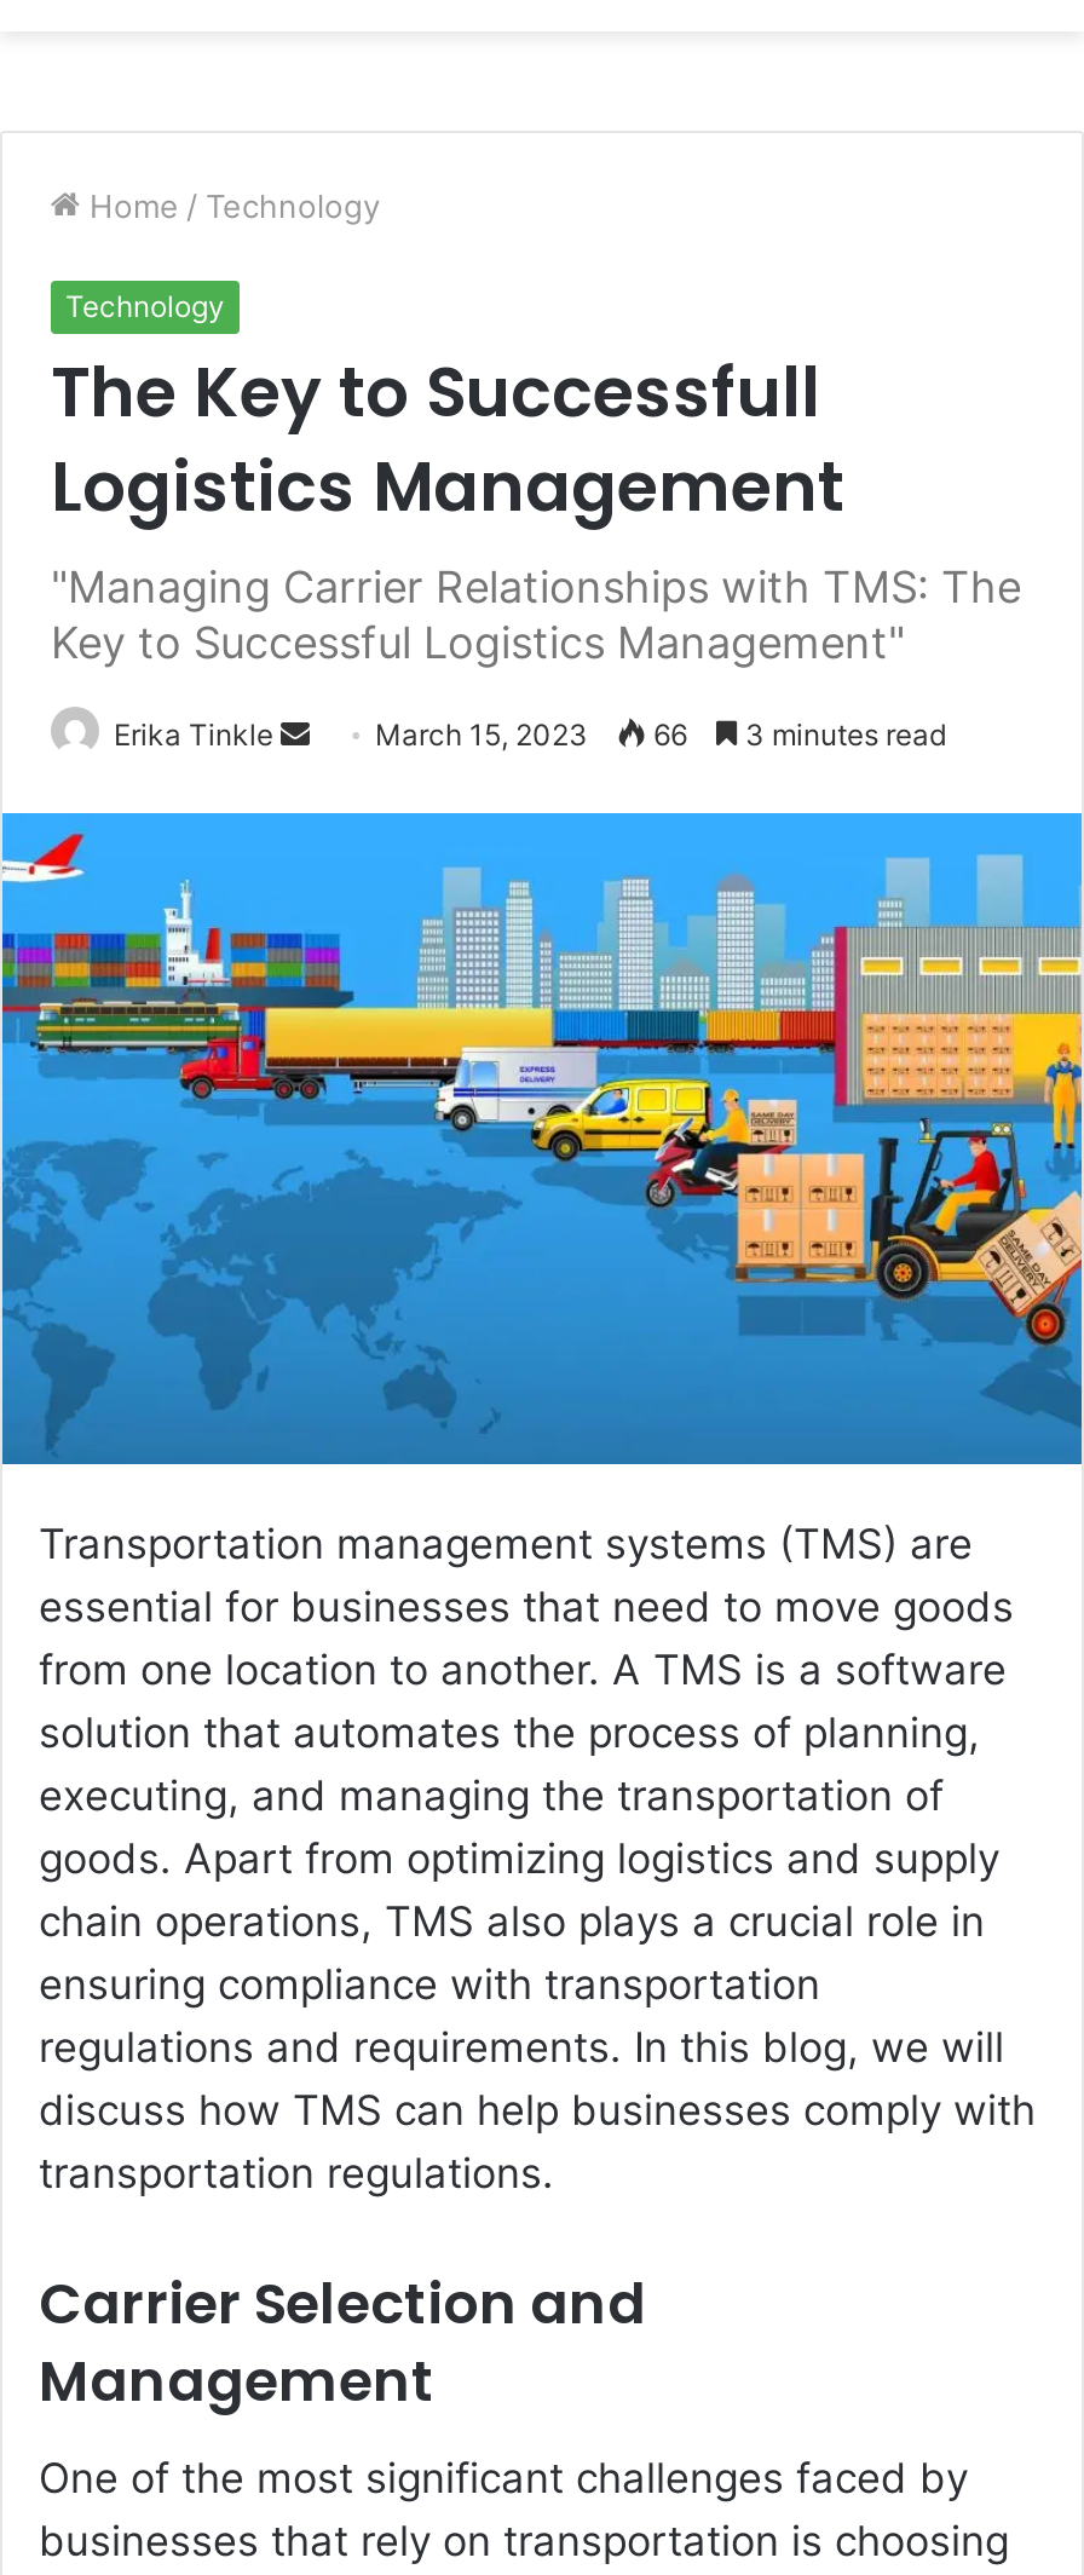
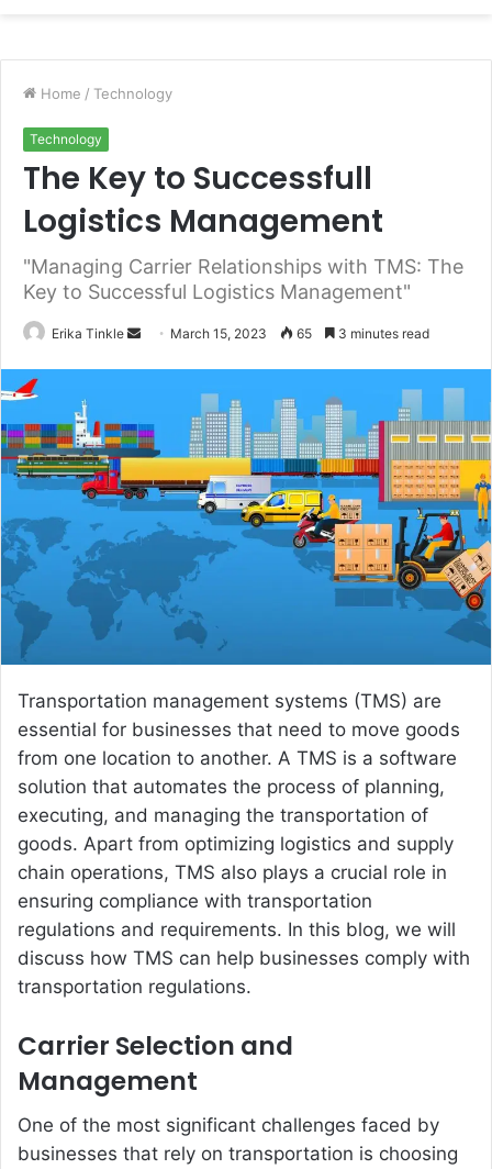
- 66
+ 65
